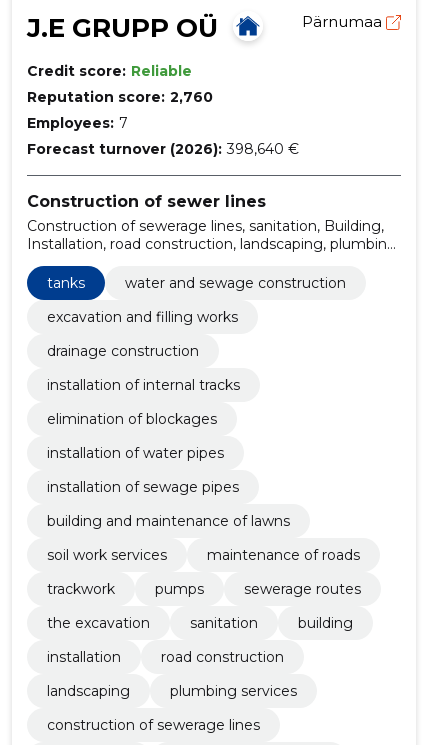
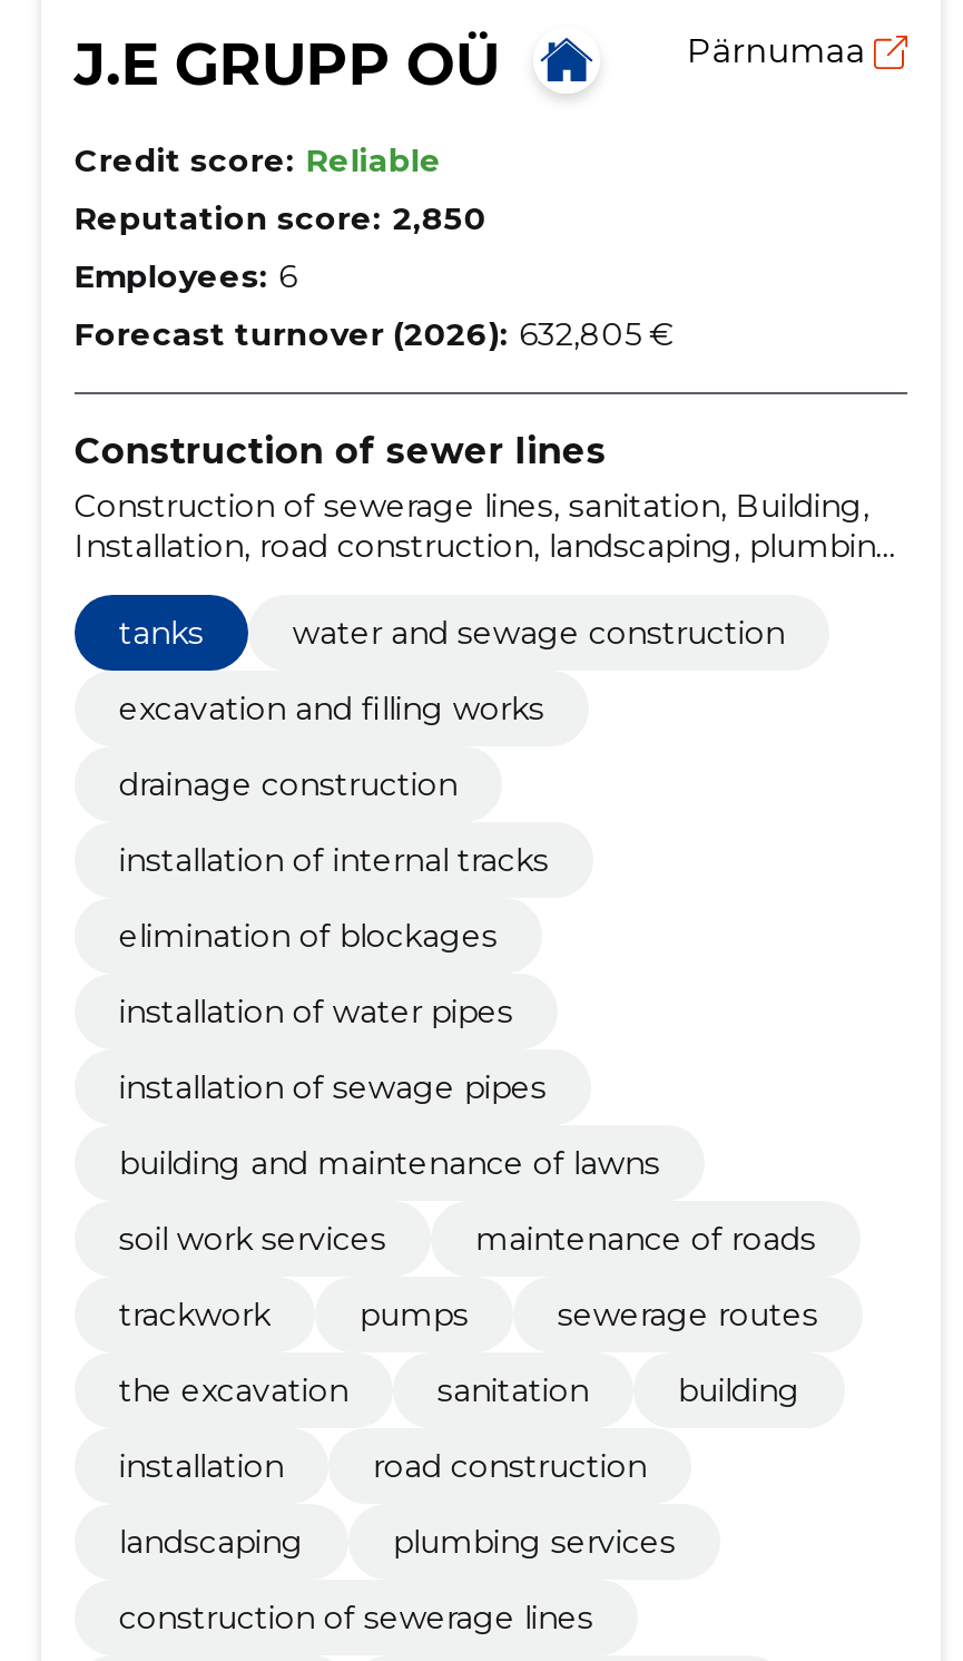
- Reputation score: 2,760
+ Reputation score: 2,850

- Employees: 7
+ Employees: 6

- Forecast turnover (2026): 398,640 €
+ Forecast turnover (2026): 632,805 €
